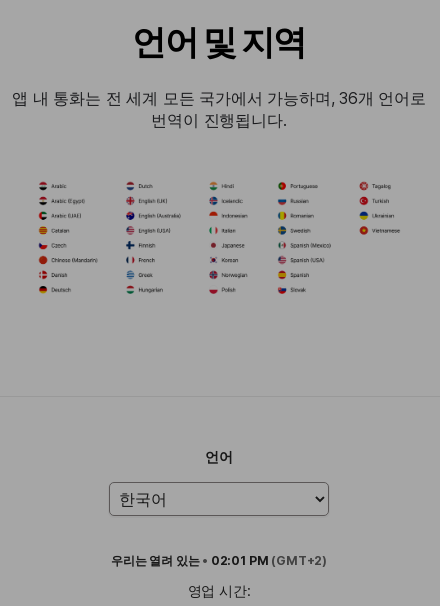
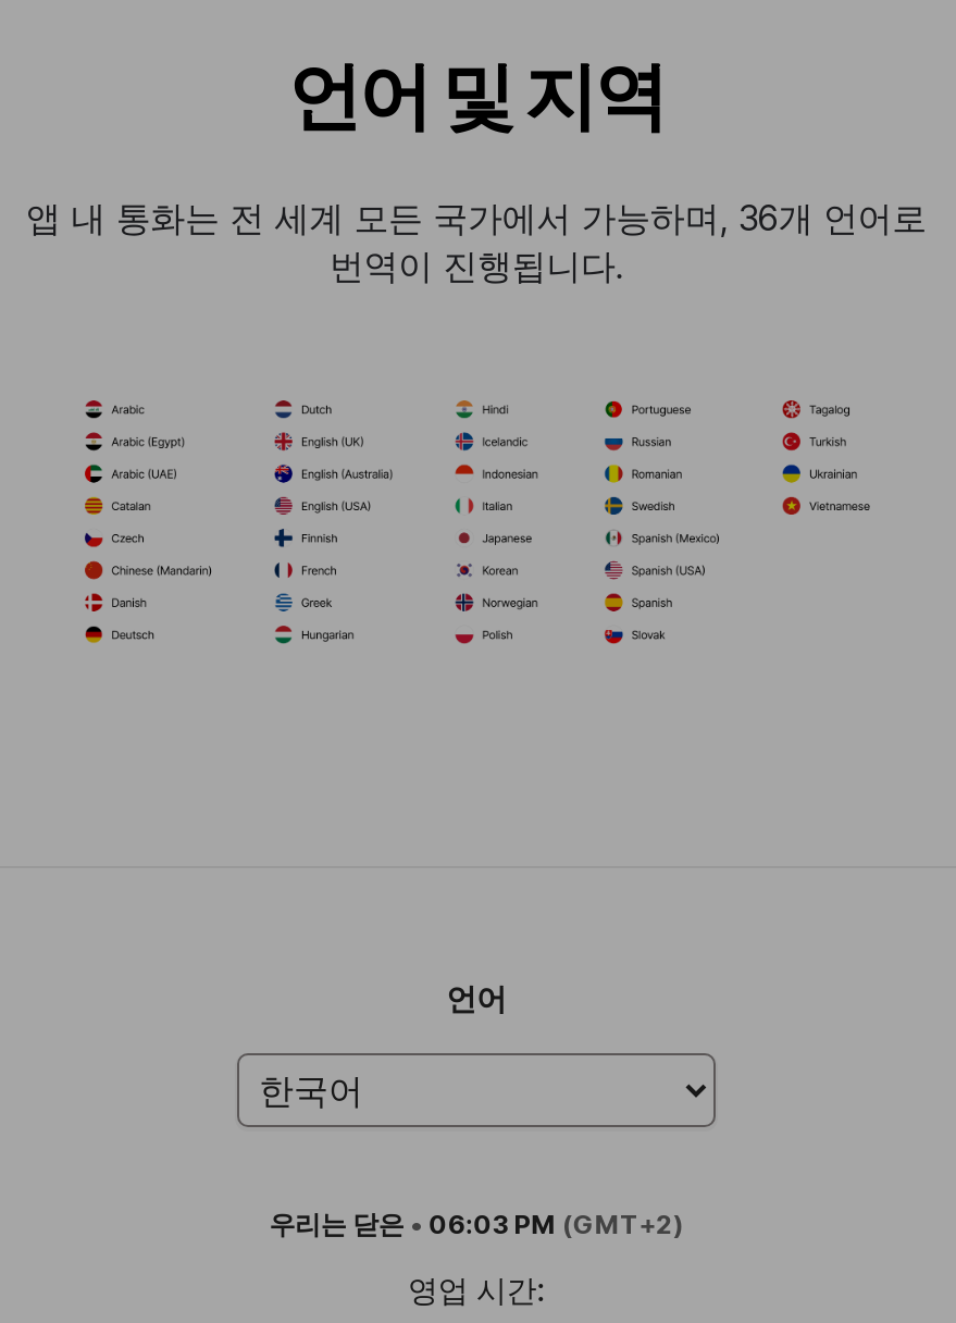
- 우리는 열려 있는 • 02:01 PM (GMT+2)
+ 우리는 닫은 • 06:03 PM (GMT+2)
